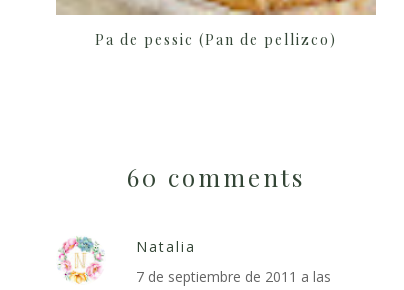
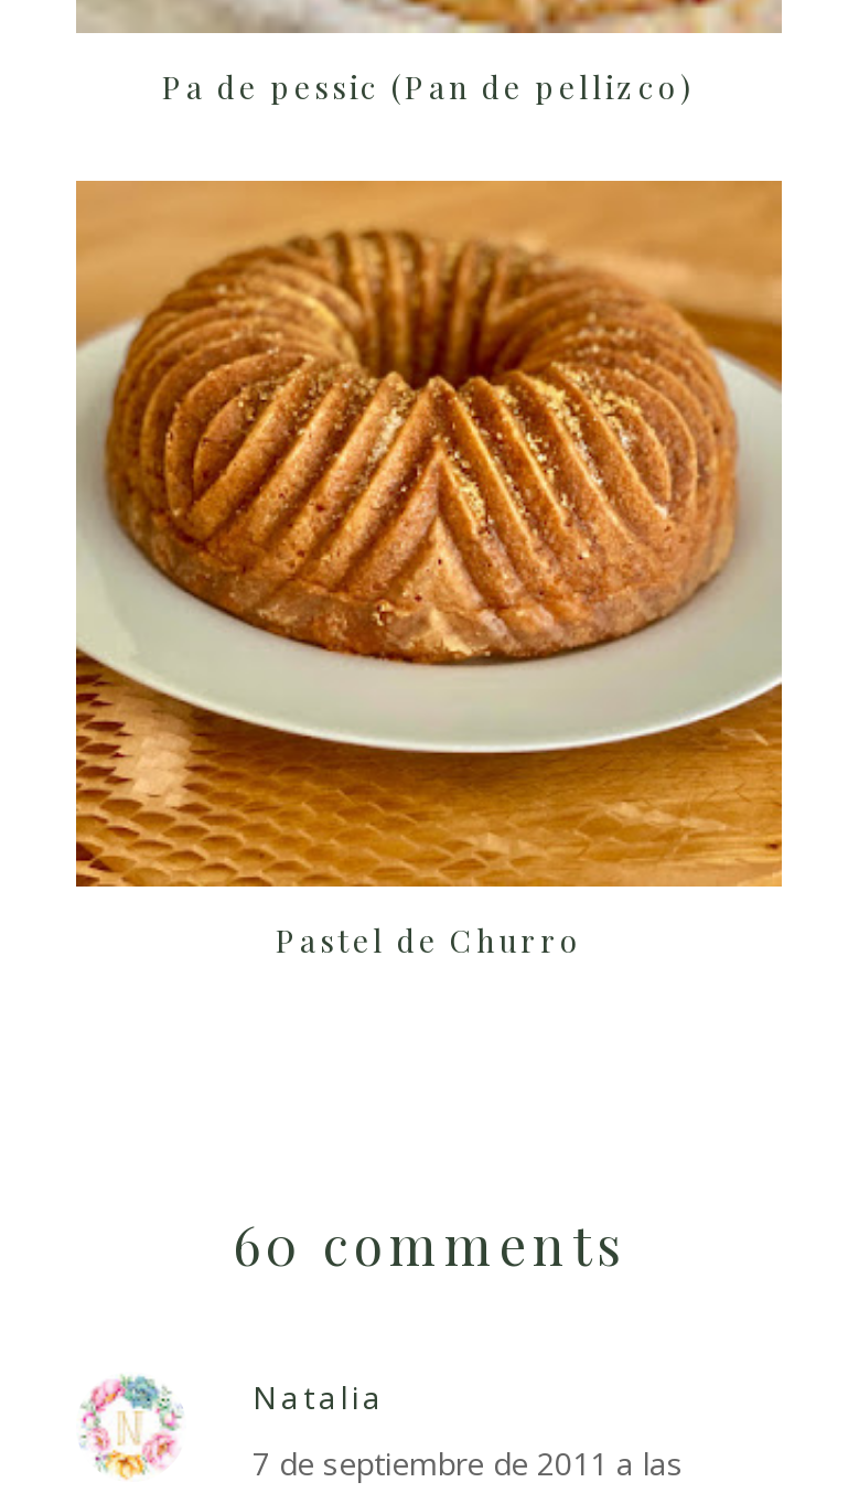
+ [image]
+ Pastel de Churro
